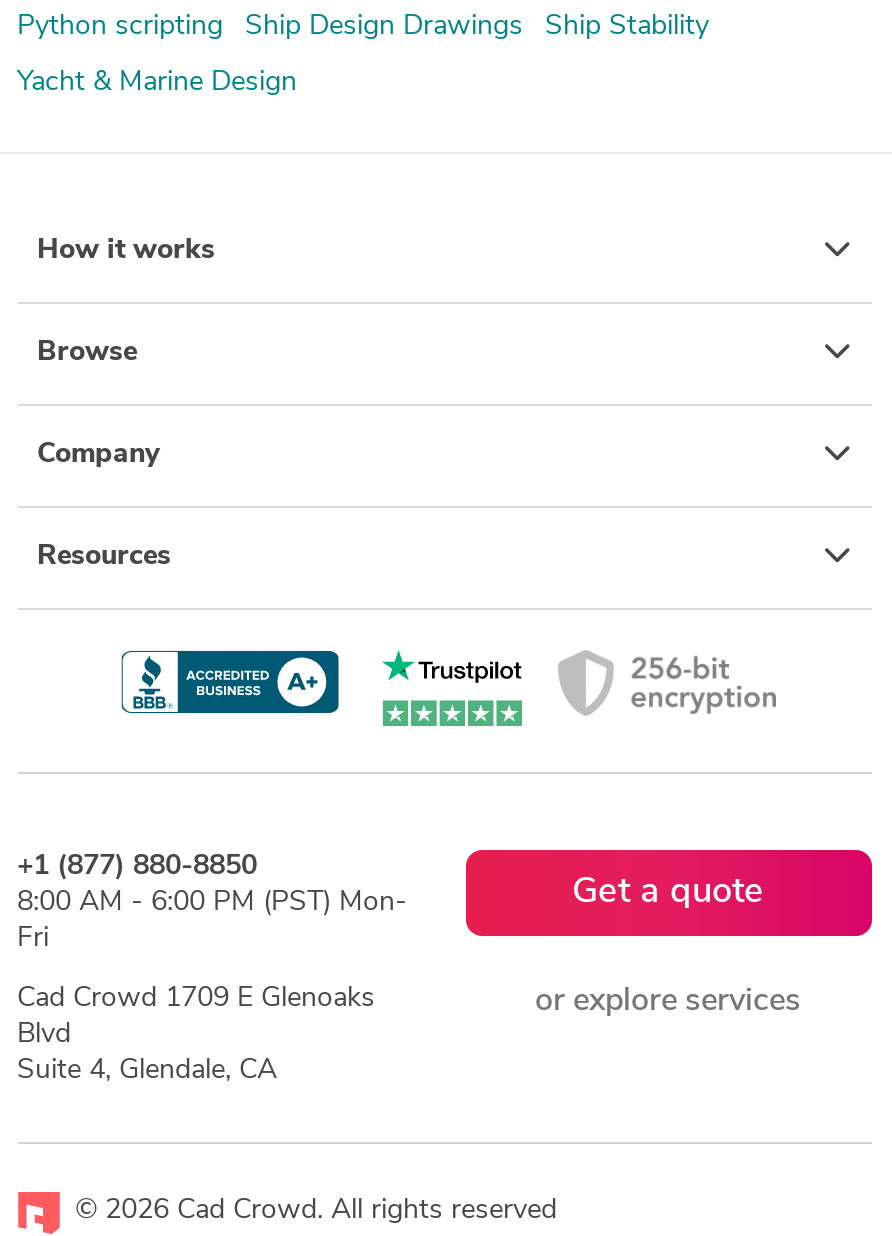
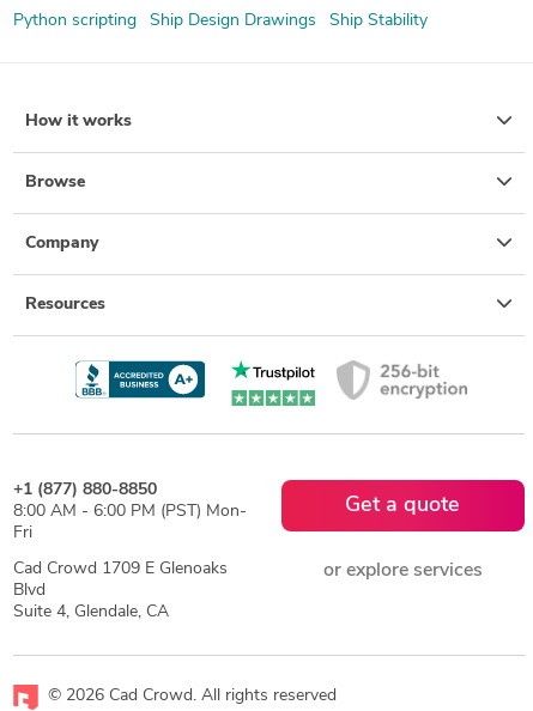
- Yacht & Marine Design
